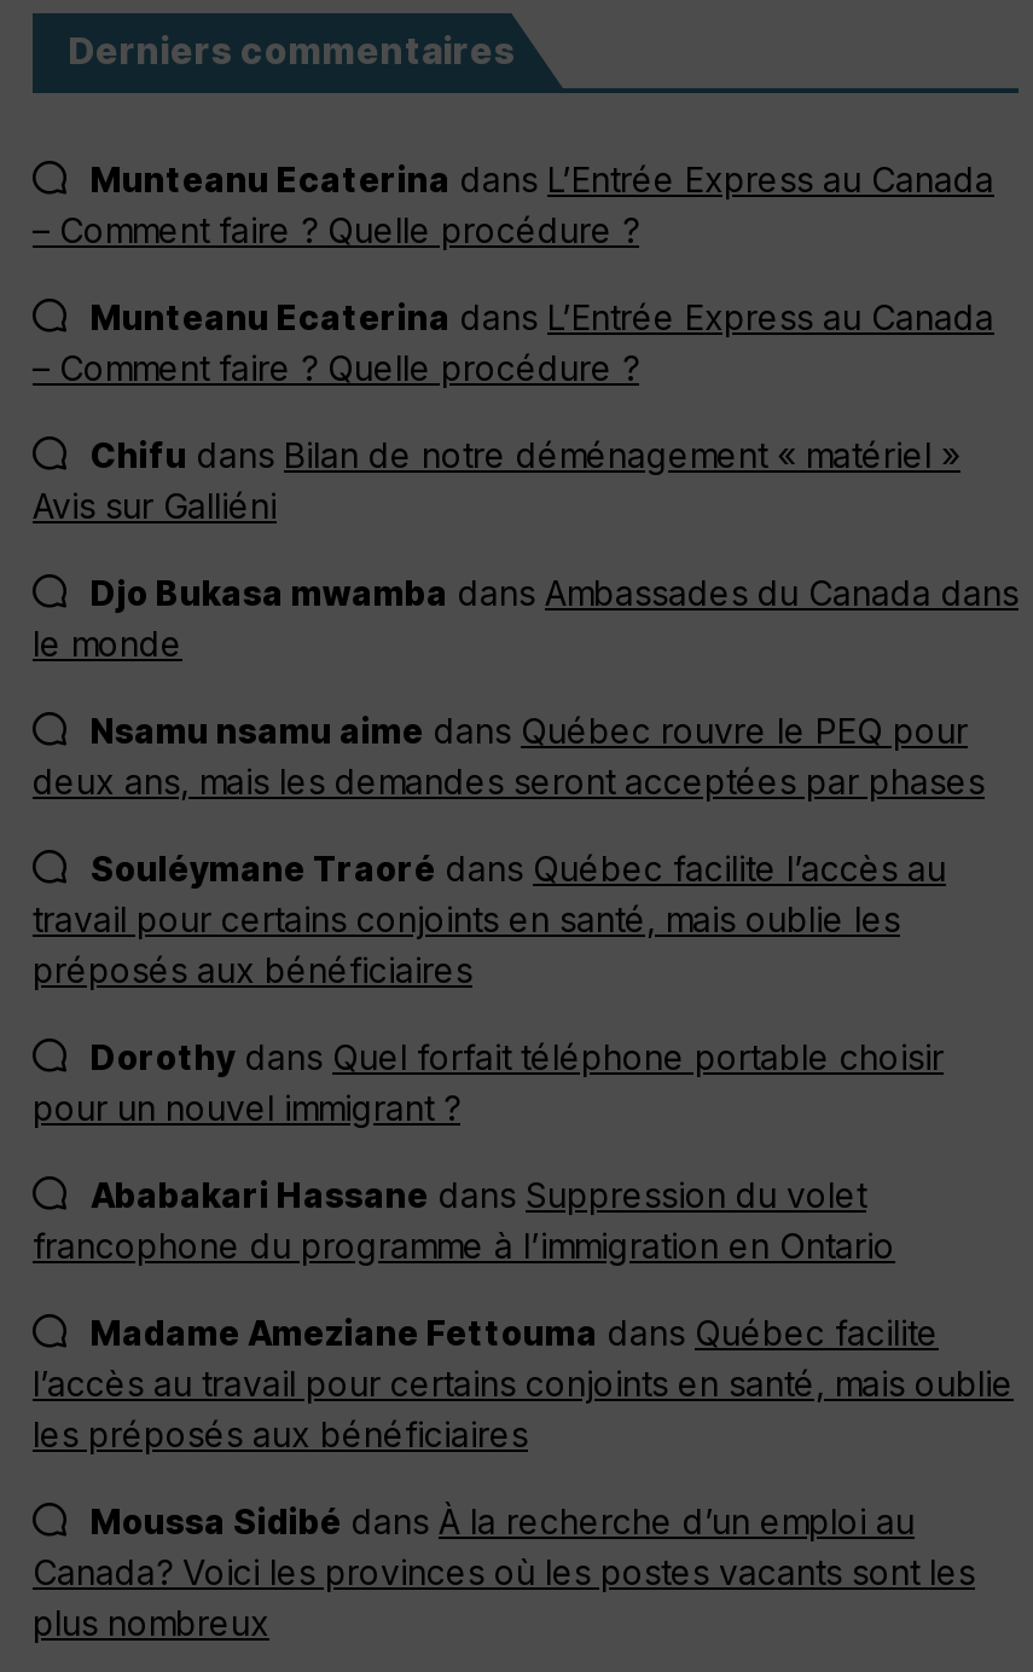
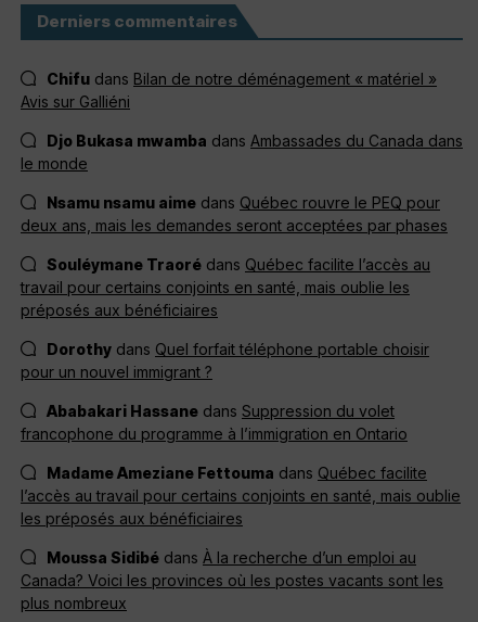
- Munteanu Ecaterina dans L’Entrée Express au Canada
- – Comment faire ? Quelle procédure ?
- Munteanu Ecaterina dans L’Entrée Express au Canada
- – Comment faire ? Quelle procédure ?
